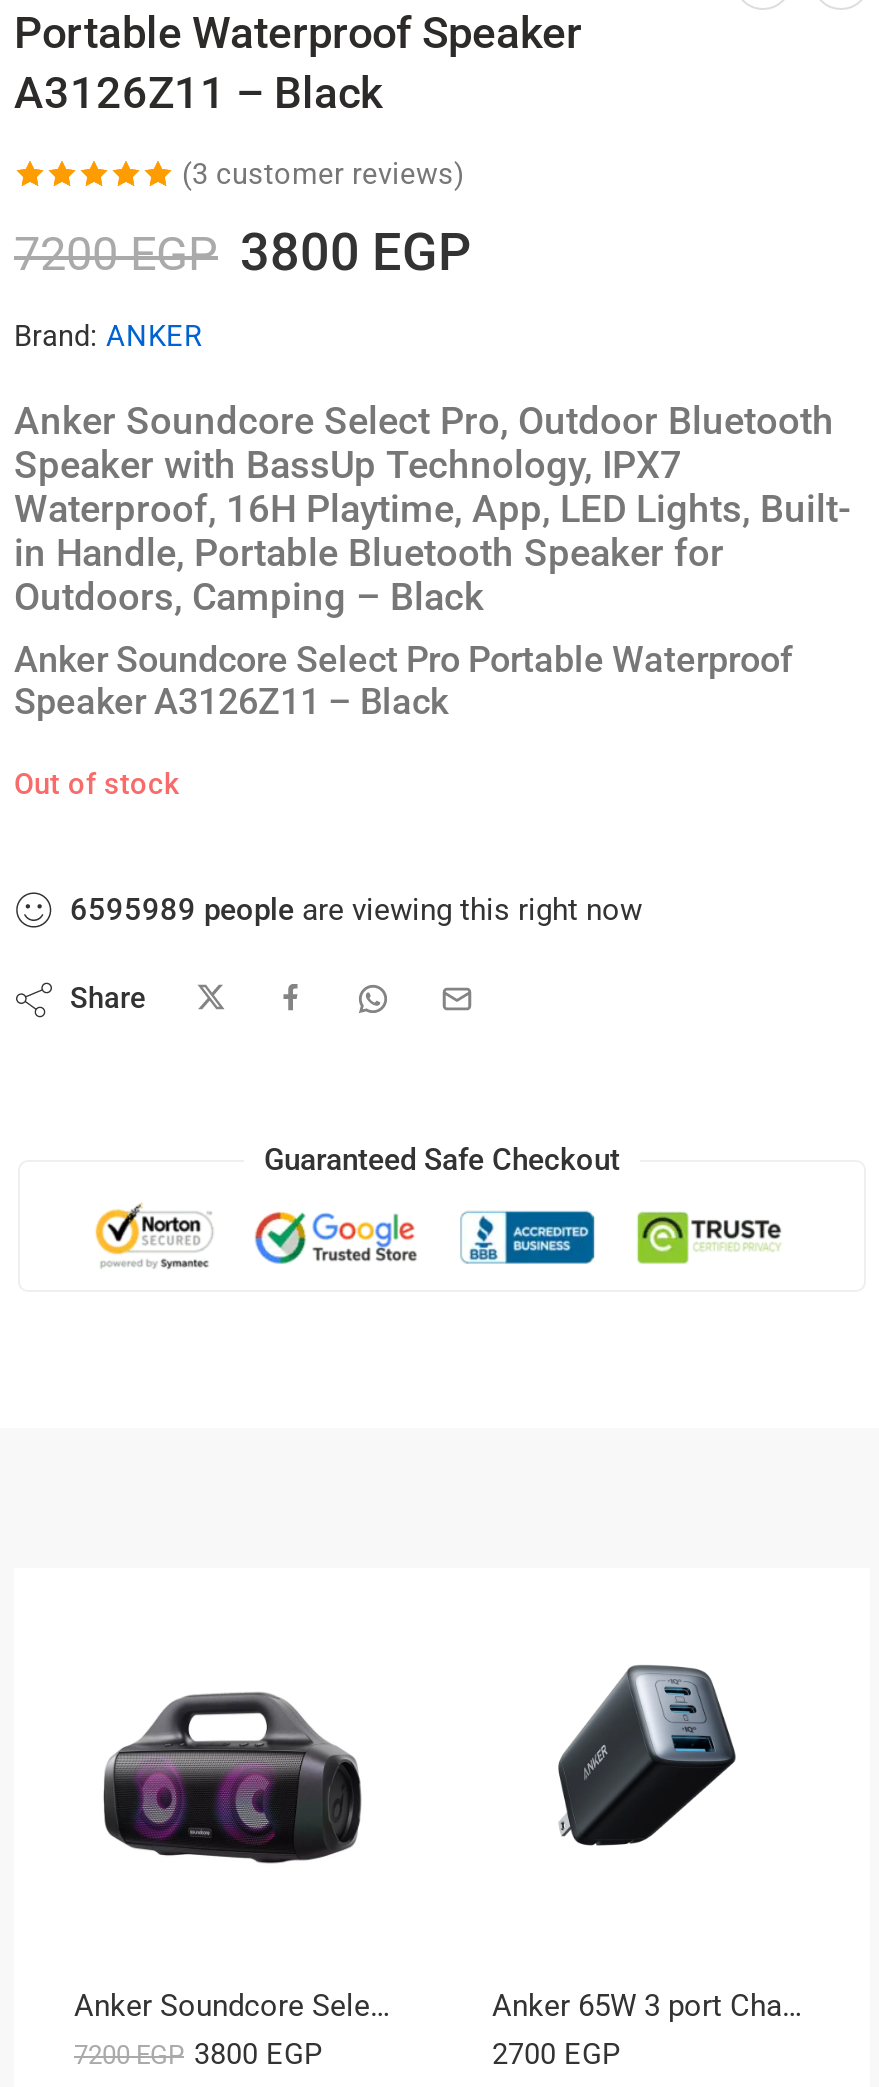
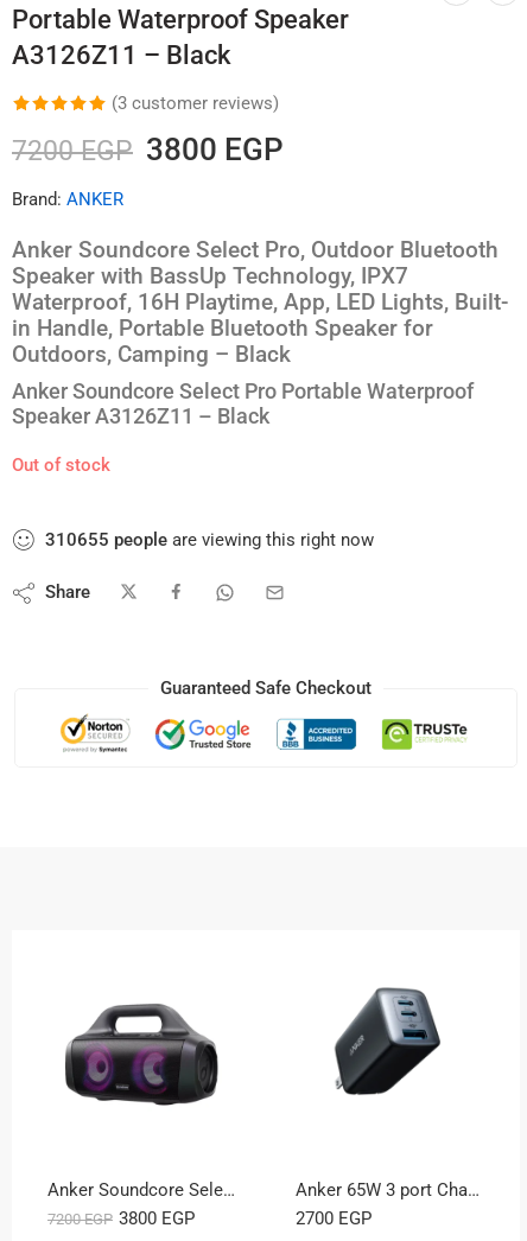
- 6595989 people are viewing this right now
+ 310655 people are viewing this right now
